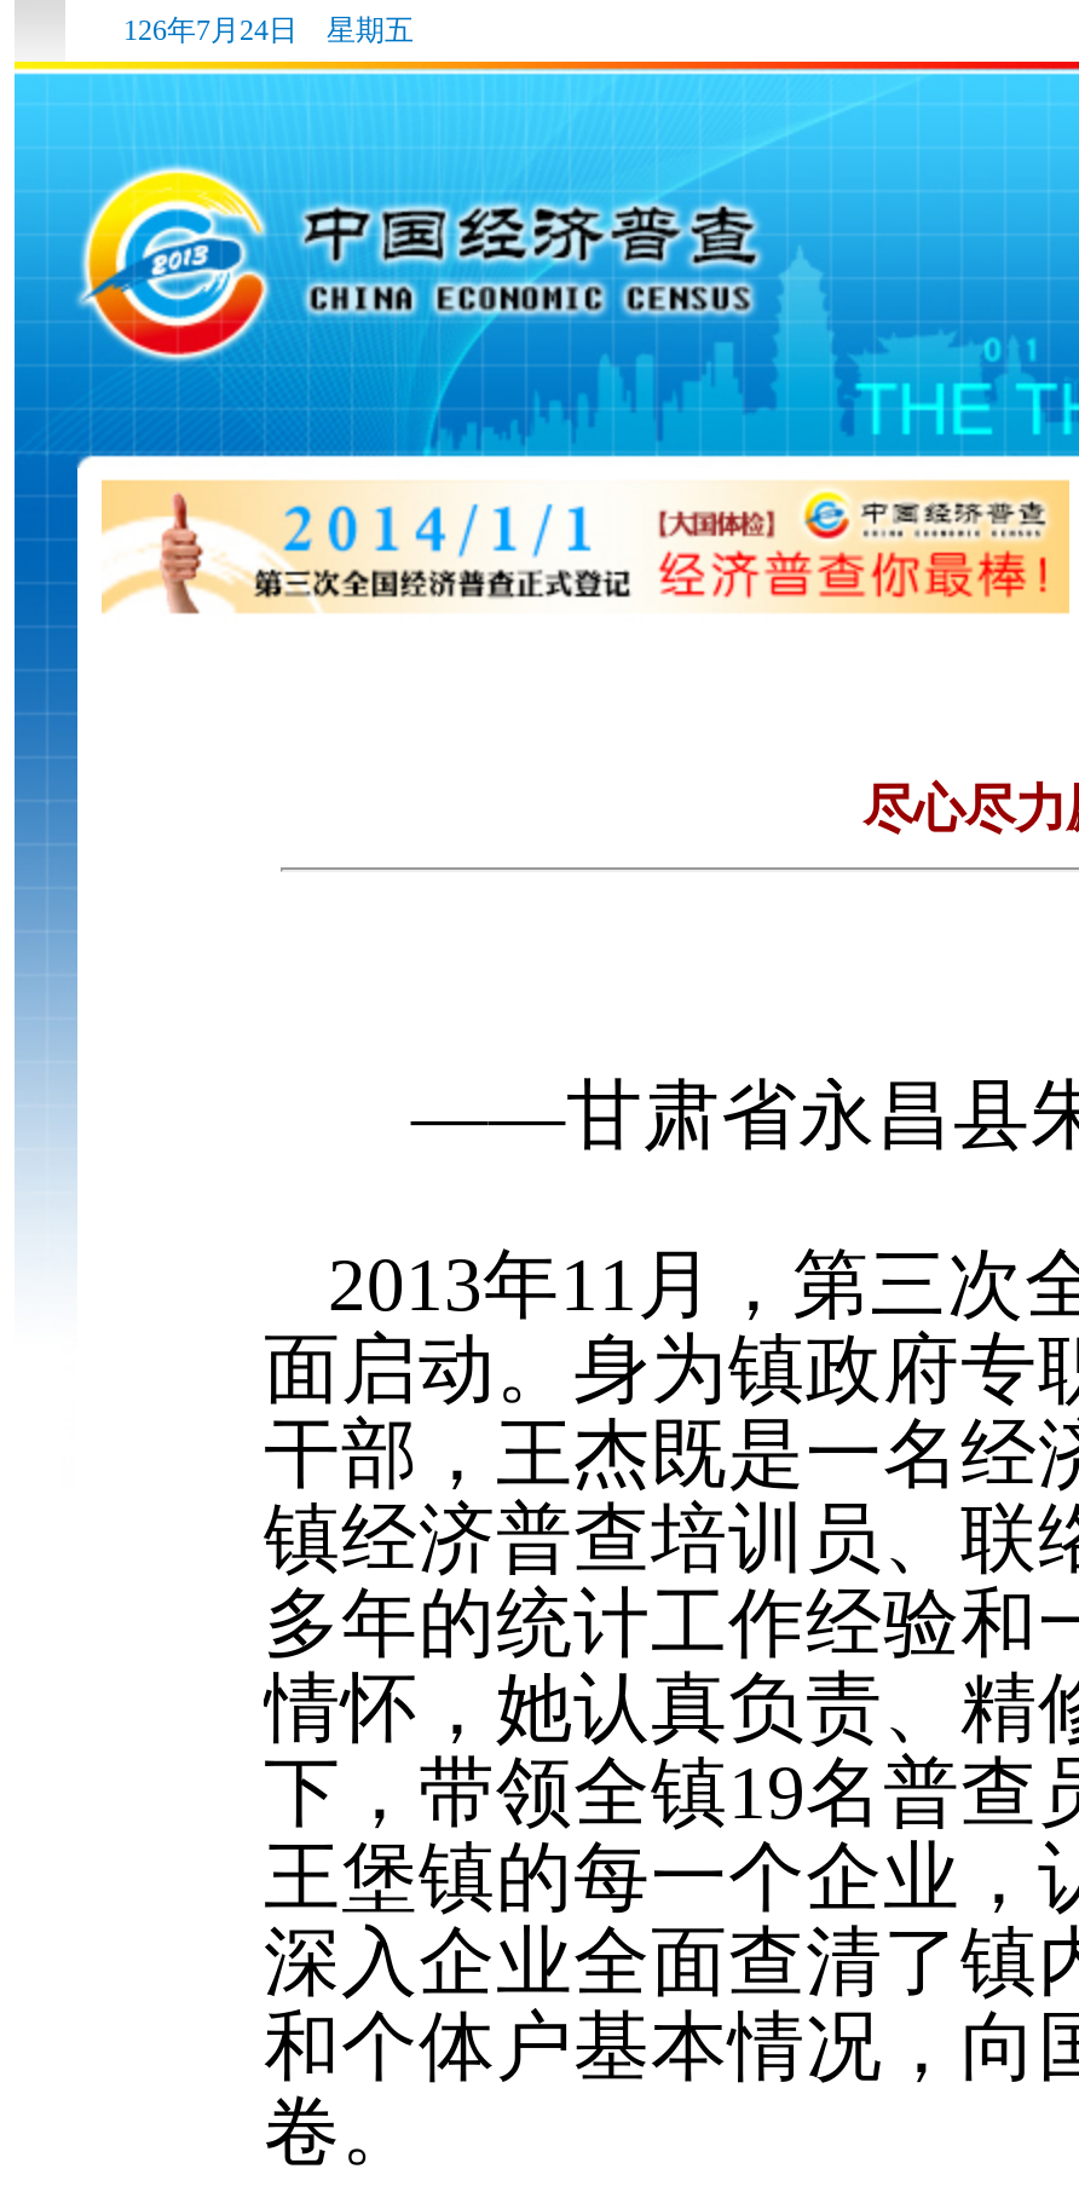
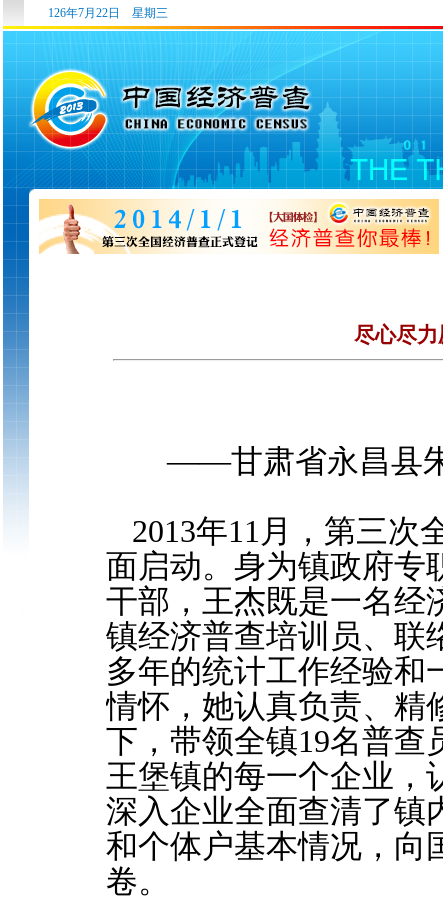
- 126年7月24日 星期五
+ 126年7月22日 星期三
